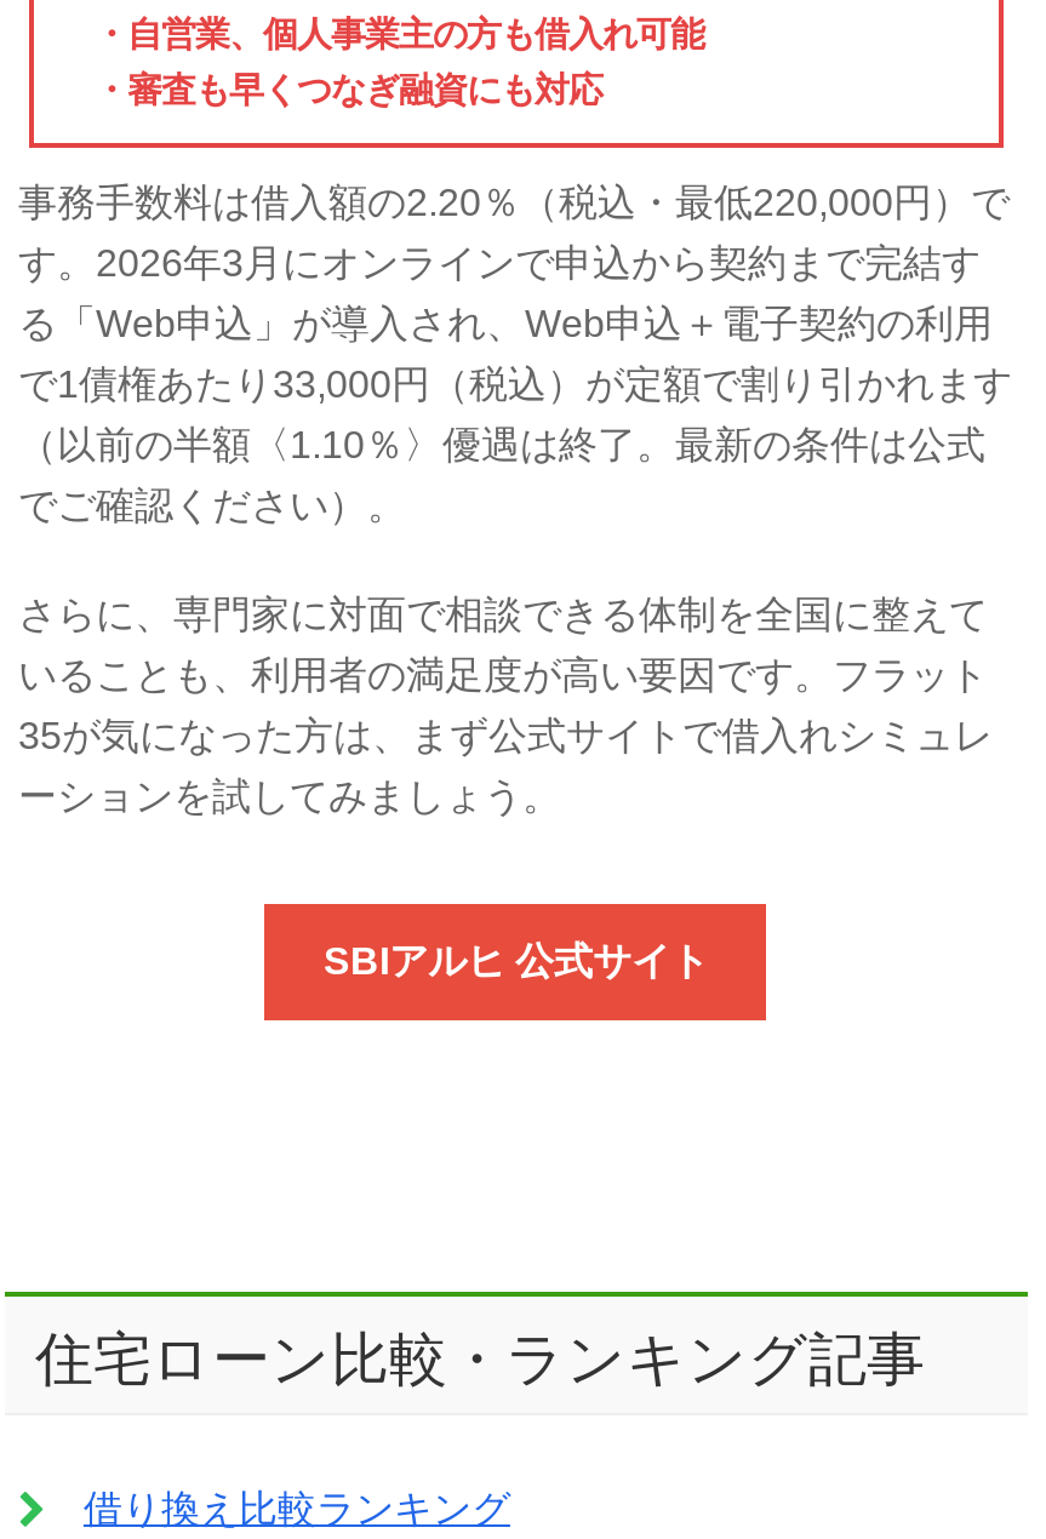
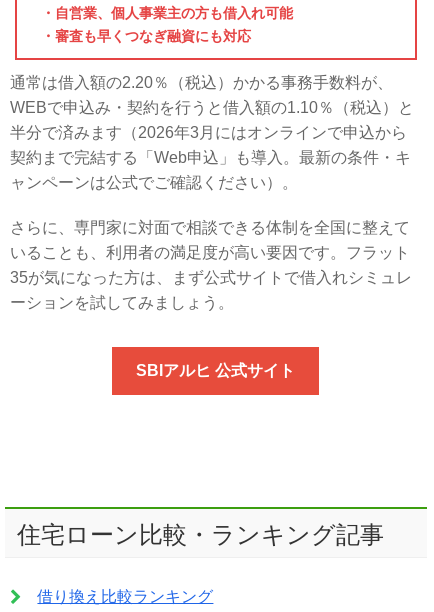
- 事務手数料は借入額の2.20％（税込・最低220,000円）で
- す。2026年3月にオンラインで申込から契約まで完結す
- る「Web申込」が導入され、Web申込＋電子契約の利用
- で1債権あたり33,000円（税込）が定額で割り引かれます
- （以前の半額〈1.10％〉優遇は終了。最新の条件は公式
- でご確認ください）。
+ 通常は借入額の2.20％（税込）かかる事務手数料が、
+ WEBで申込み・契約を行うと借入額の1.10％（税込）と
+ 半分で済みます（2026年3月にはオンラインで申込から
+ 契約まで完結する「Web申込」も導入。最新の条件・キ
+ ャンペーンは公式でご確認ください）。
